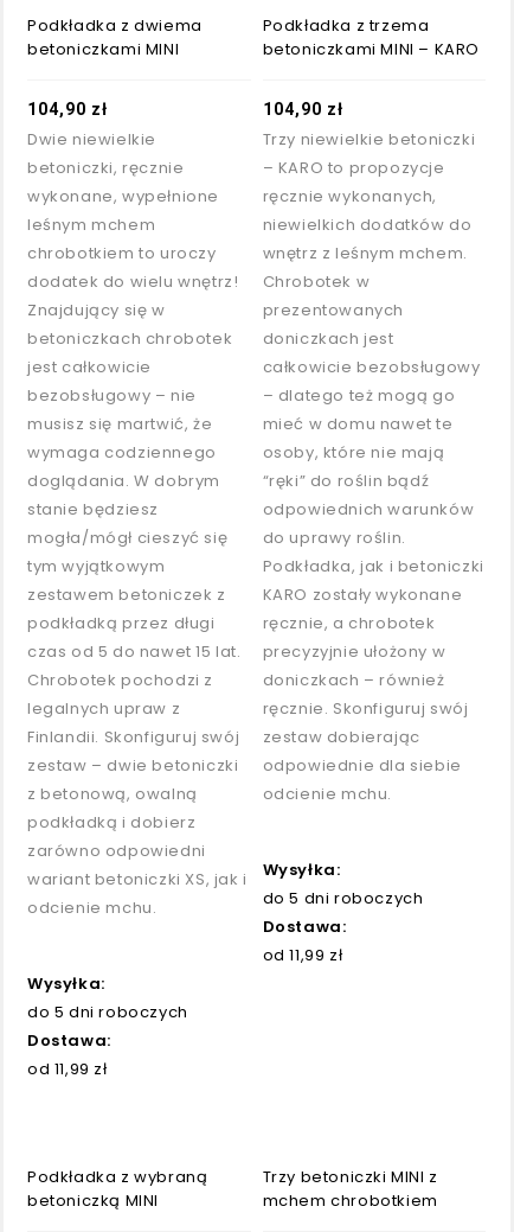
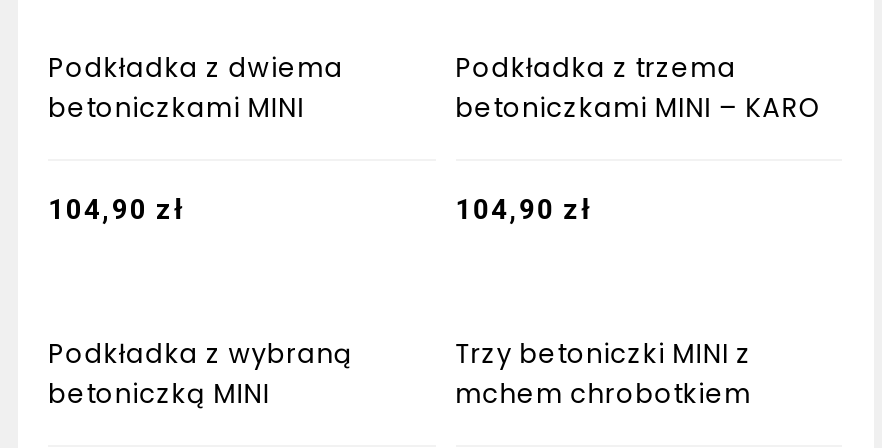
- Dwie niewielkie
- betoniczki, ręcznie
- wykonane, wypełnione
- leśnym mchem
- chrobotkiem to uroczy
- dodatek do wielu wnętrz!
- Znajdujący się w
- betoniczkach chrobotek
- jest całkowicie
- bezobsługowy – nie
- musisz się martwić, że
- wymaga codziennego
- doglądania. W dobrym
- stanie będziesz
- mogła/mógł cieszyć się
- tym wyjątkowym
- zestawem betoniczek z
- podkładką przez długi
- czas od 5 do nawet 15 lat.
- Chrobotek pochodzi z
- legalnych upraw z
- Finlandii. Skonfiguruj swój
- zestaw – dwie betoniczki
- z betonową, owalną
- podkładką i dobierz
- zarówno odpowiedni
- wariant betoniczki XS, jak i
- odcienie mchu.
- Wysyłka:
- do 5 dni roboczych
- Dostawa:
- od 11,99 zł

- Trzy niewielkie betoniczki
- – KARO to propozycje
- ręcznie wykonanych,
- niewielkich dodatków do
- wnętrz z leśnym mchem.
- Chrobotek w
- prezentowanych
- doniczkach jest
- całkowicie bezobsługowy
- – dlatego też mogą go
- mieć w domu nawet te
- osoby, które nie mają
- “ręki” do roślin bądź
- odpowiednich warunków
- do uprawy roślin.
- Podkładka, jak i betoniczki
- KARO zostały wykonane
- ręcznie, a chrobotek
- precyzyjnie ułożony w
- doniczkach – również
- ręcznie. Skonfiguruj swój
- zestaw dobierając
- odpowiednie dla siebie
- odcienie mchu.
- Wysyłka:
- do 5 dni roboczych
- Dostawa:
- od 11,99 zł
